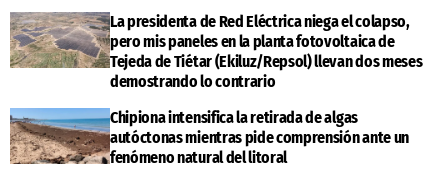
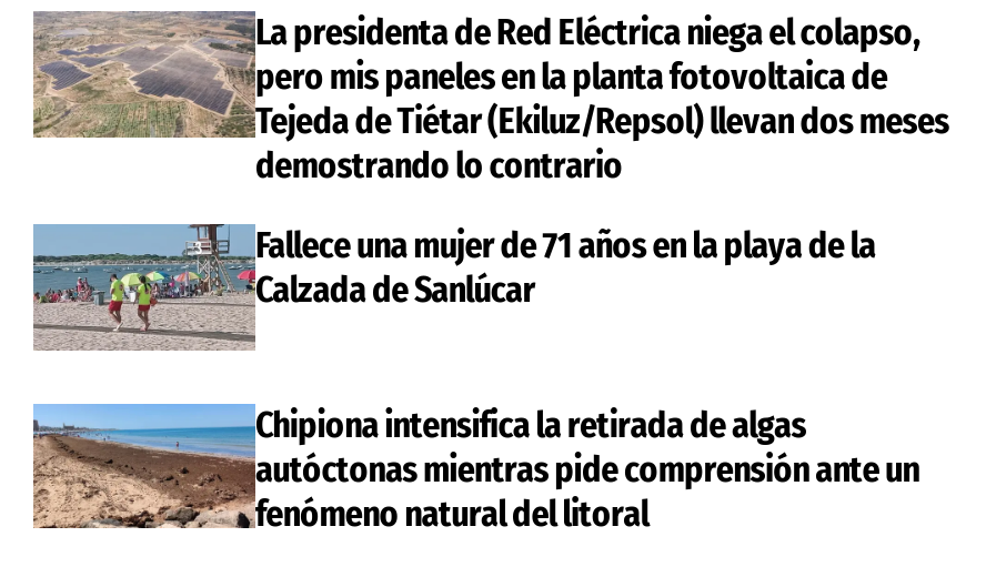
+ Fallece una mujer de 71 años en la playa de la
+ Calzada de Sanlúcar
